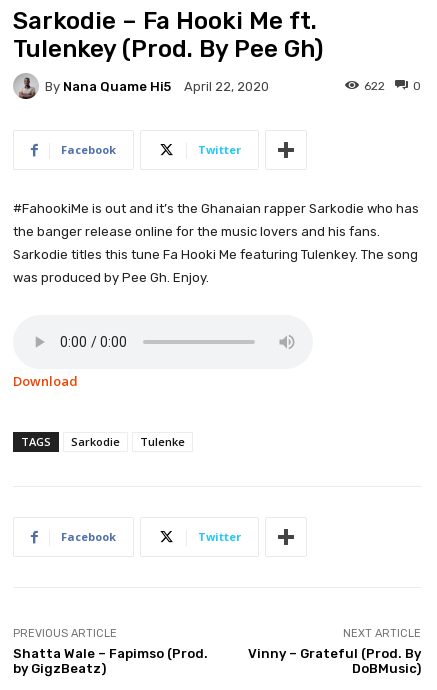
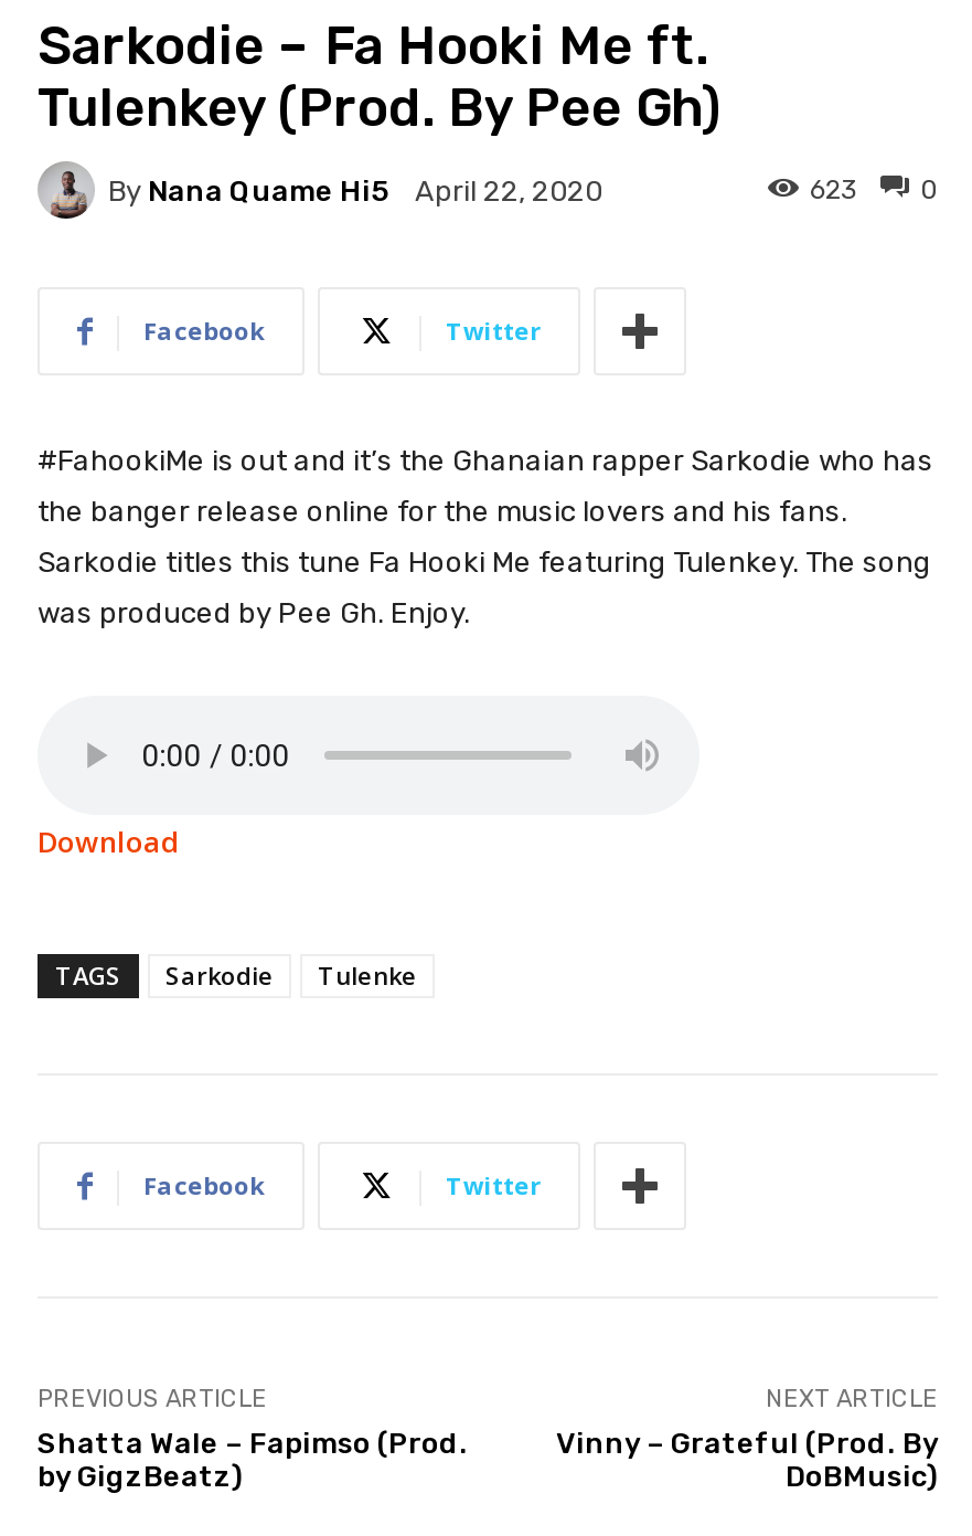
- 622 0
+ 623 0
